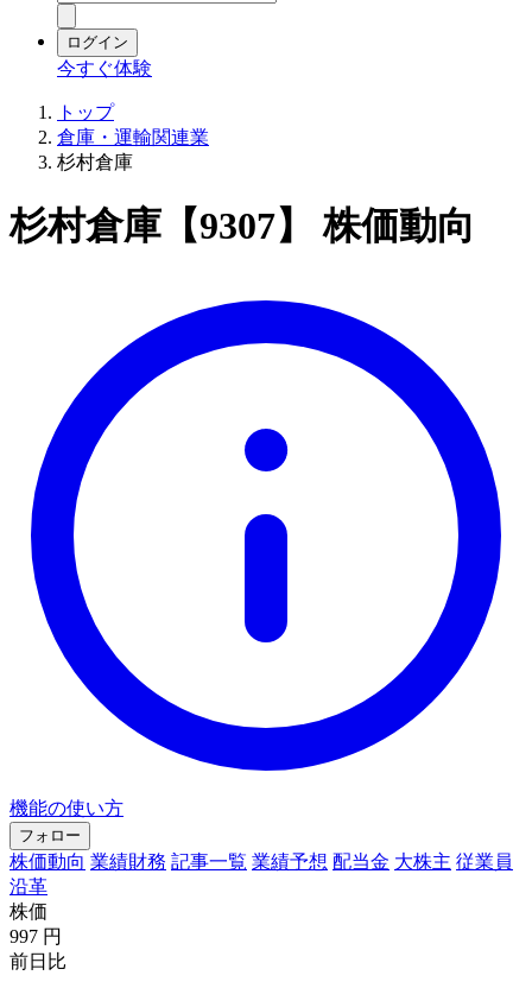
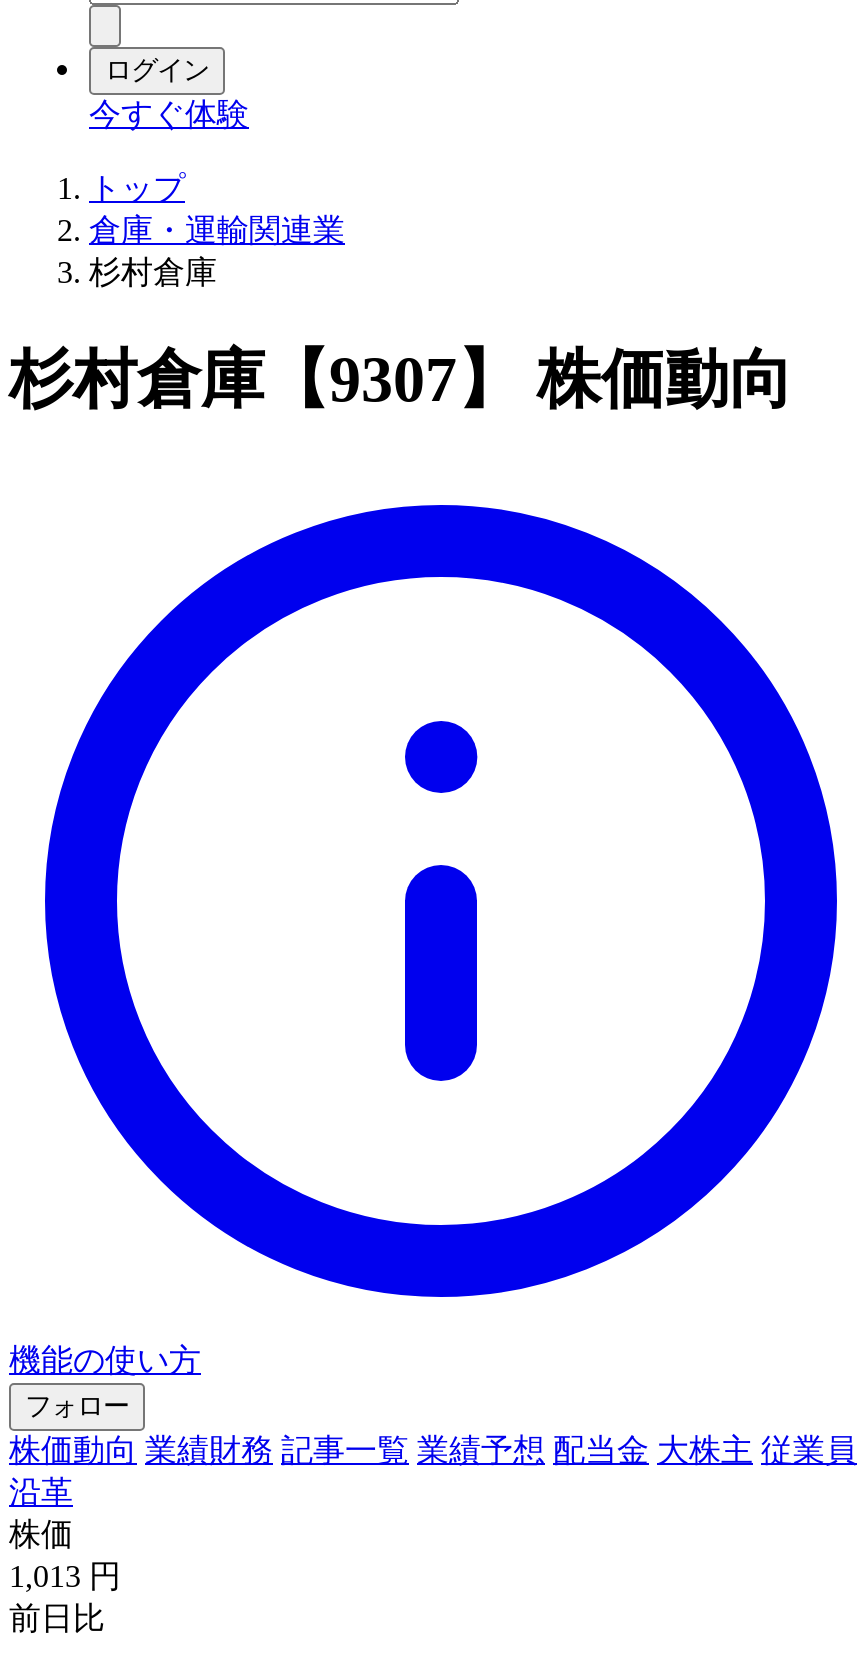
- 997 円
+ 1,013 円
